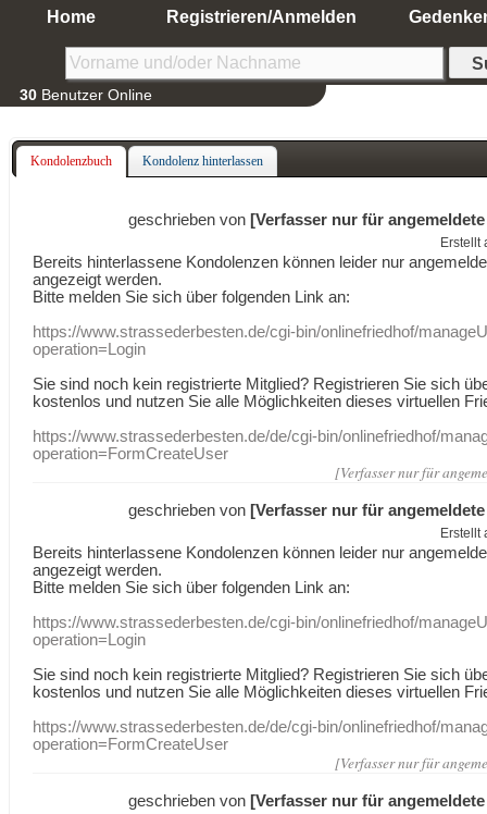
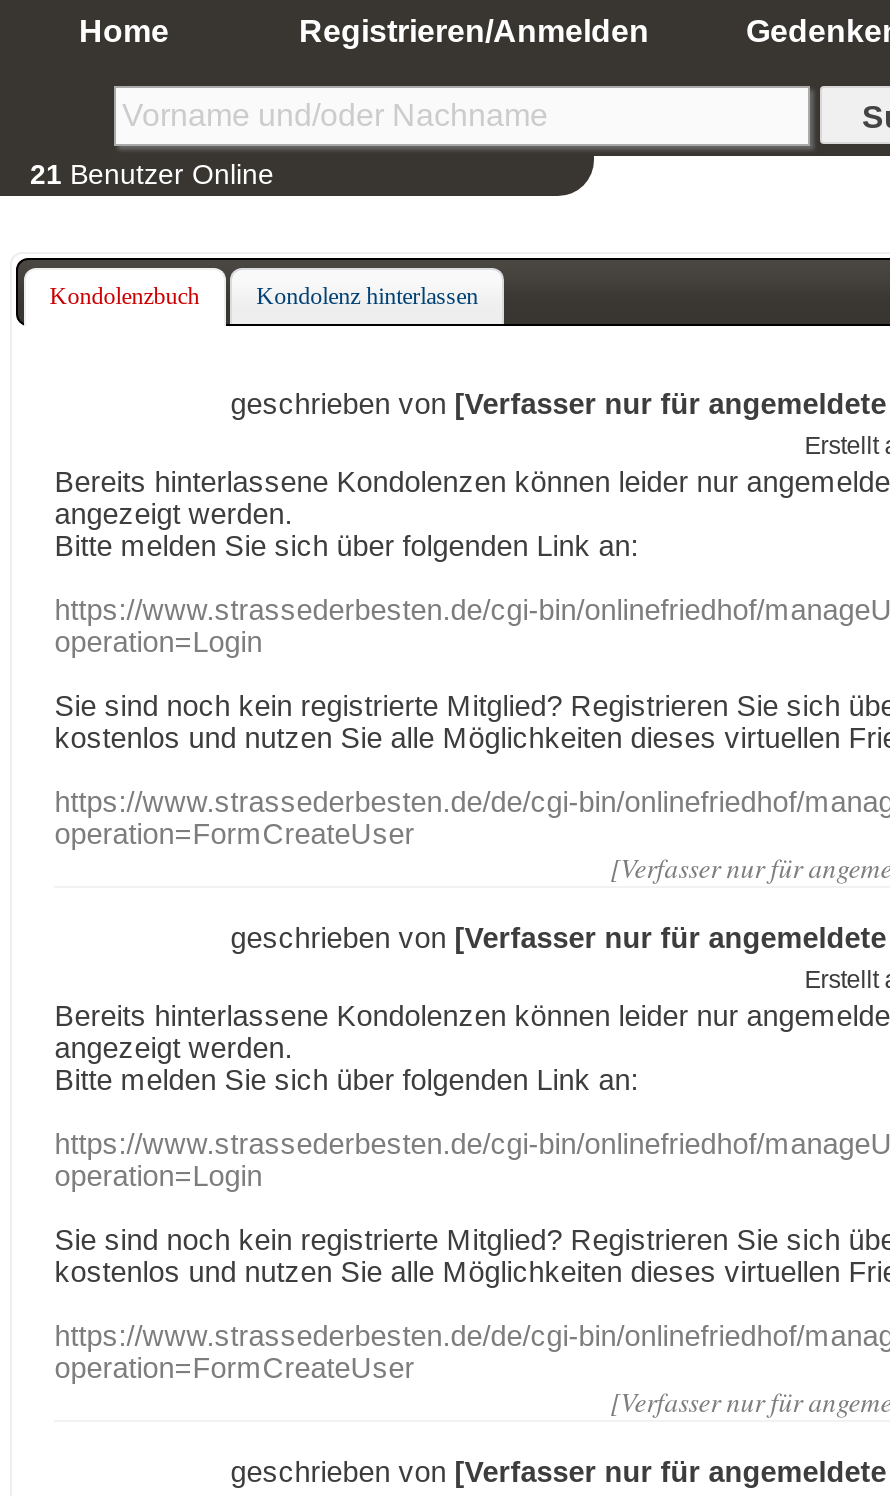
- 30 Benutzer Online
+ 21 Benutzer Online
